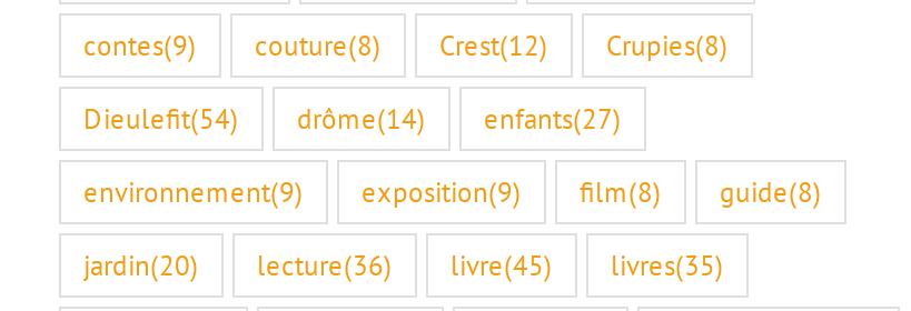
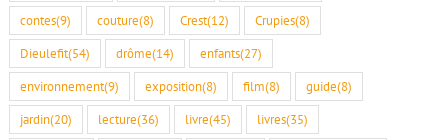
- environnement(9) exposition(9) film(8) guide(8)
+ environnement(9) exposition(8) film(8) guide(8)
